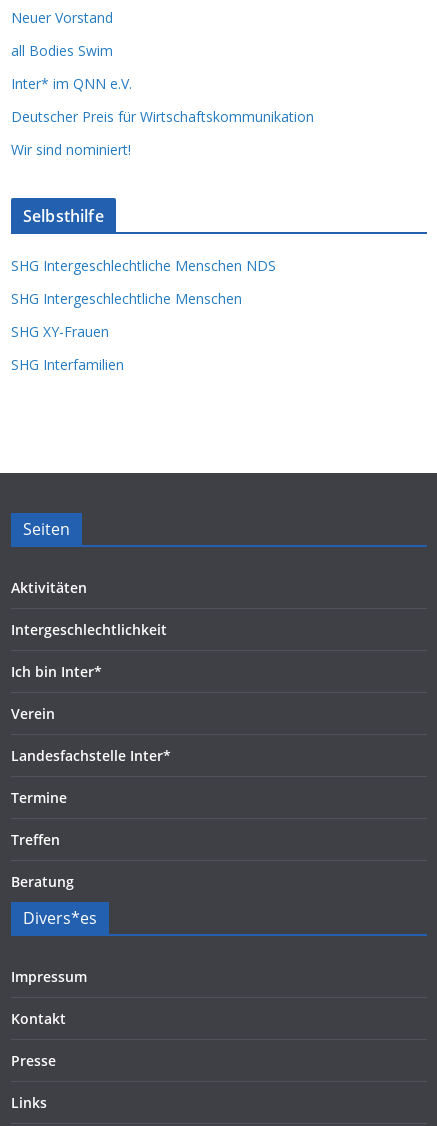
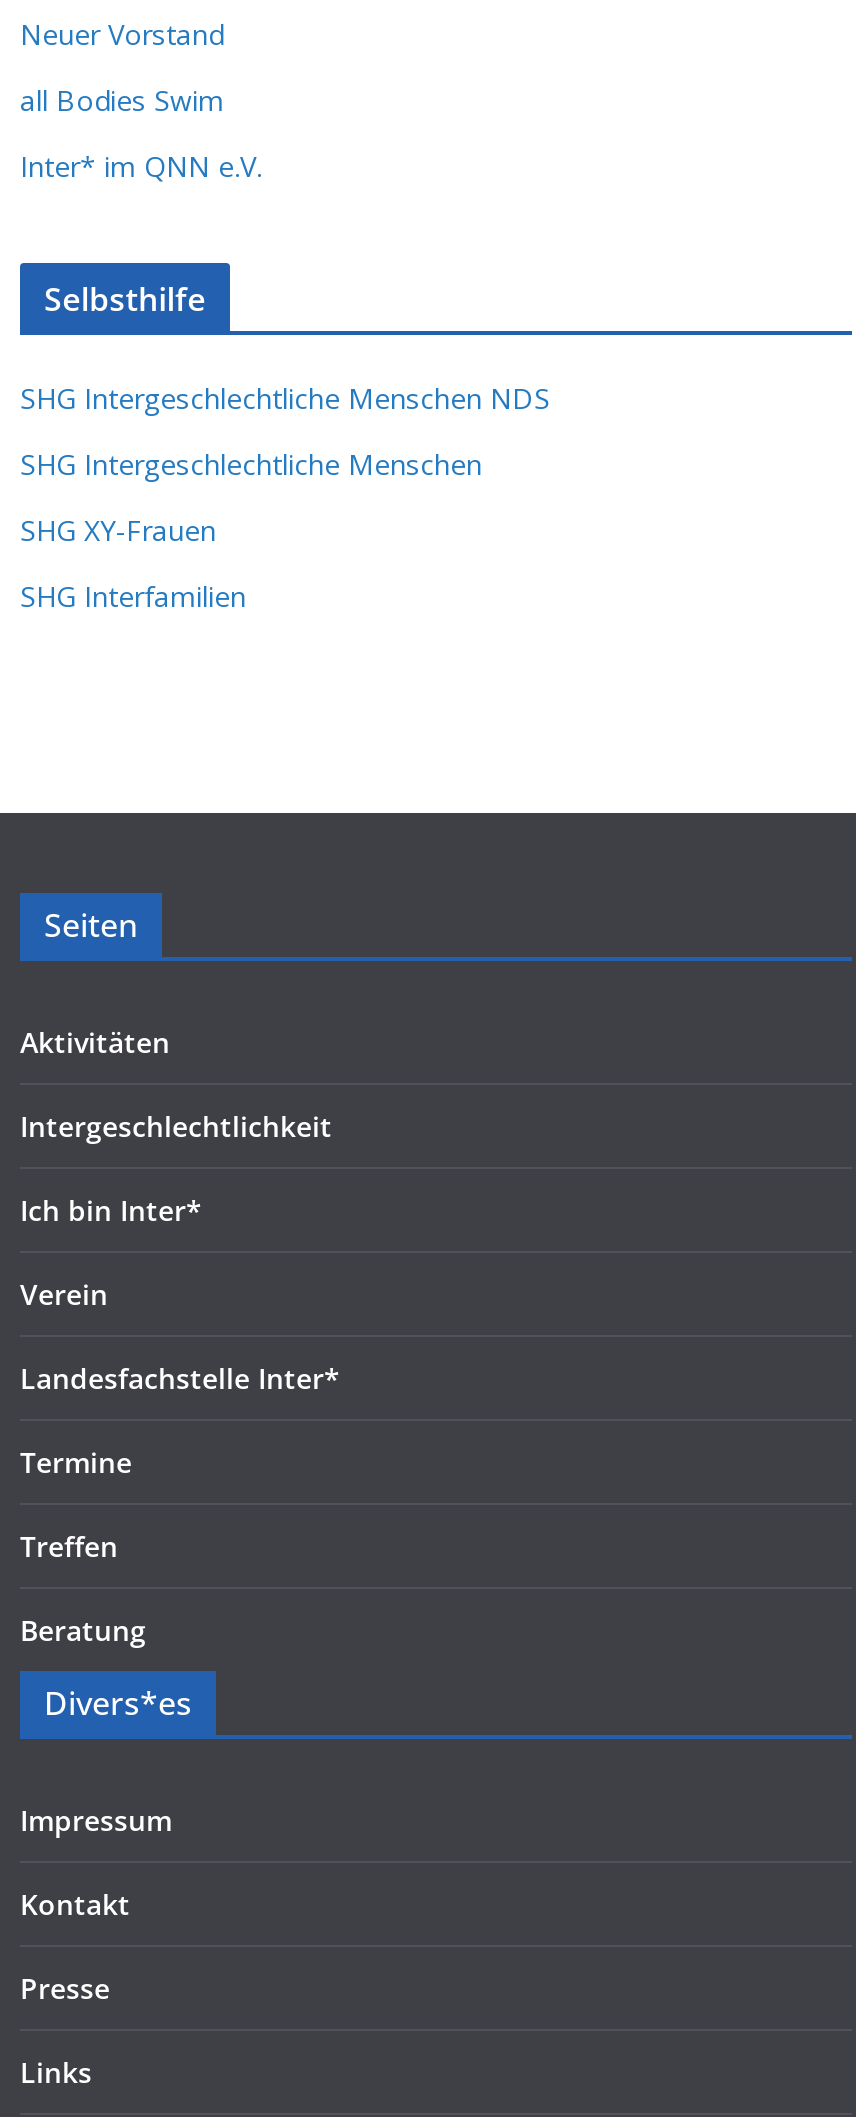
- Deutscher Preis für Wirtschaftskommunikation
- Wir sind nominiert!
